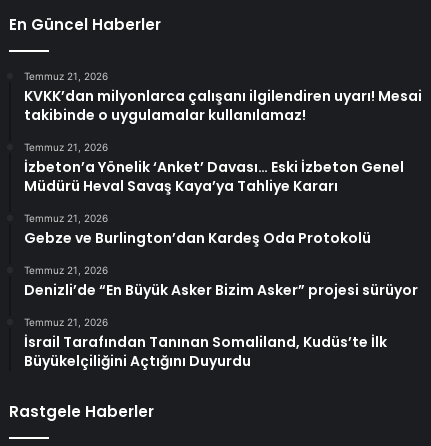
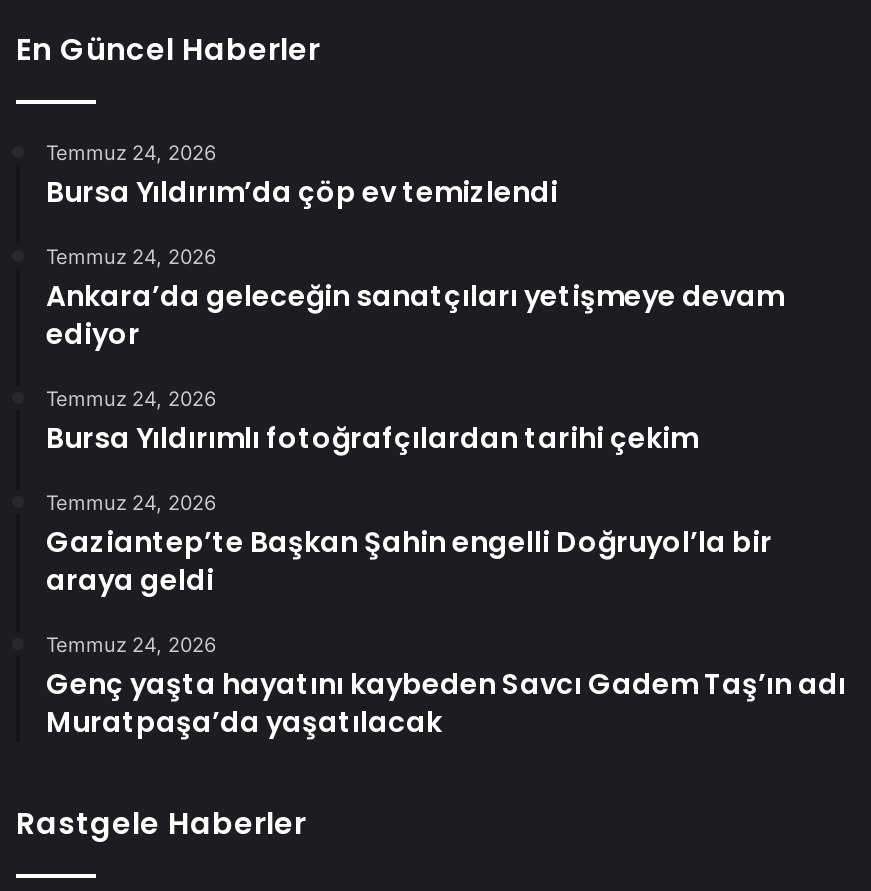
- Temmuz 21, 2026
- KVKK’dan milyonlarca çalışanı ilgilendiren uyarı! Mesai
- takibinde o uygulamalar kullanılamaz!
+ Temmuz 24, 2026
+ Bursa Yıldırım’da çöp ev temizlendi

- Temmuz 21, 2026
- İzbeton’a Yönelik ‘Anket’ Davası… Eski İzbeton Genel
- Müdürü Heval Savaş Kaya’ya Tahliye Kararı
+ Temmuz 24, 2026
+ Ankara’da geleceğin sanatçıları yetişmeye devam
+ ediyor

- Temmuz 21, 2026
- Gebze ve Burlington’dan Kardeş Oda Protokolü
+ Temmuz 24, 2026
+ Bursa Yıldırımlı fotoğrafçılardan tarihi çekim

- Temmuz 21, 2026
- Denizli’de “En Büyük Asker Bizim Asker” projesi sürüyor
+ Temmuz 24, 2026
+ Gaziantep’te Başkan Şahin engelli Doğruyol’la bir
+ araya geldi

- Temmuz 21, 2026
- İsrail Tarafından Tanınan Somaliland, Kudüs’te İlk
- Büyükelçiliğini Açtığını Duyurdu
+ Temmuz 24, 2026
+ Genç yaşta hayatını kaybeden Savcı Gadem Taş’ın adı
+ Muratpaşa’da yaşatılacak
